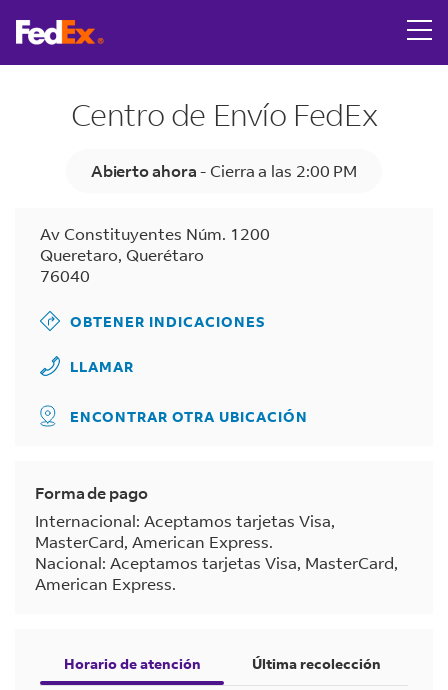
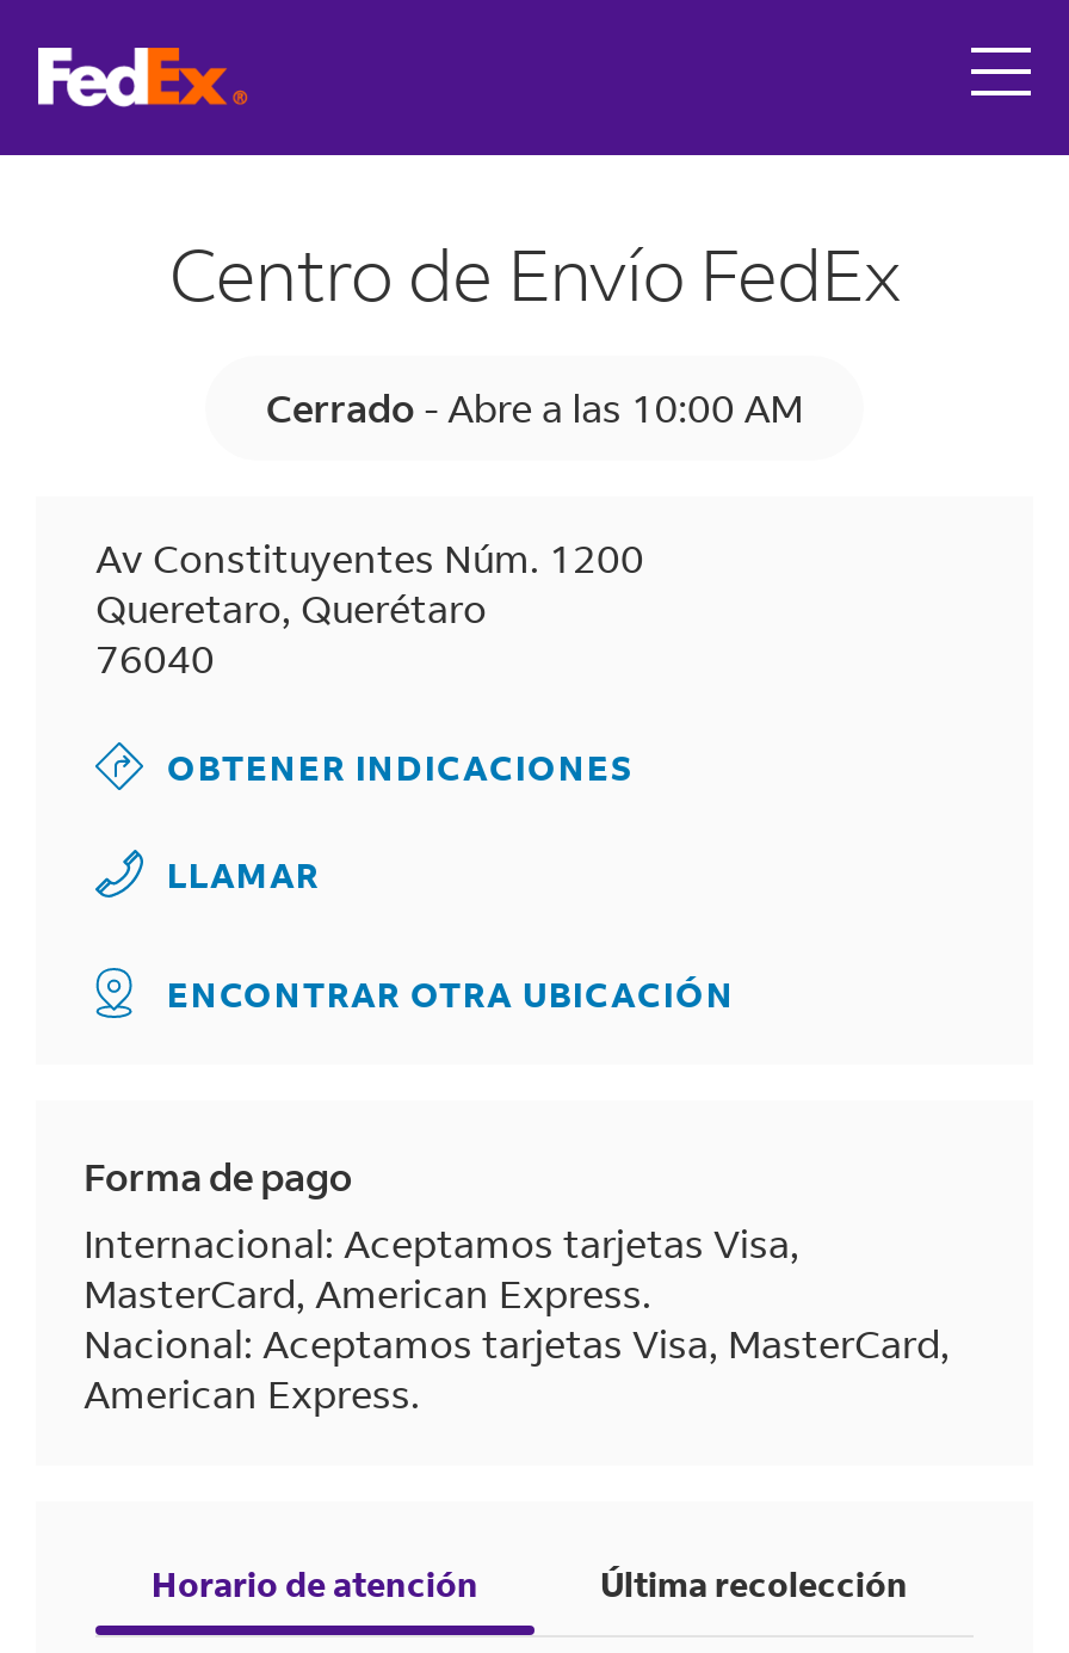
- Abierto ahora - Cierra a las 2:00 PM
+ Cerrado - Abre a las 10:00 AM
